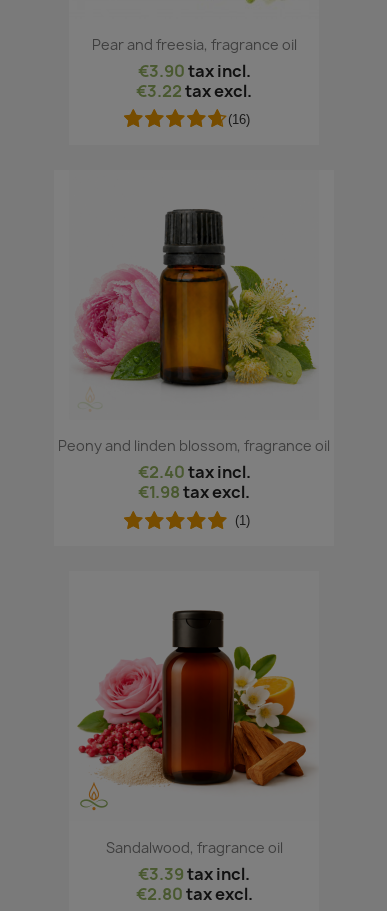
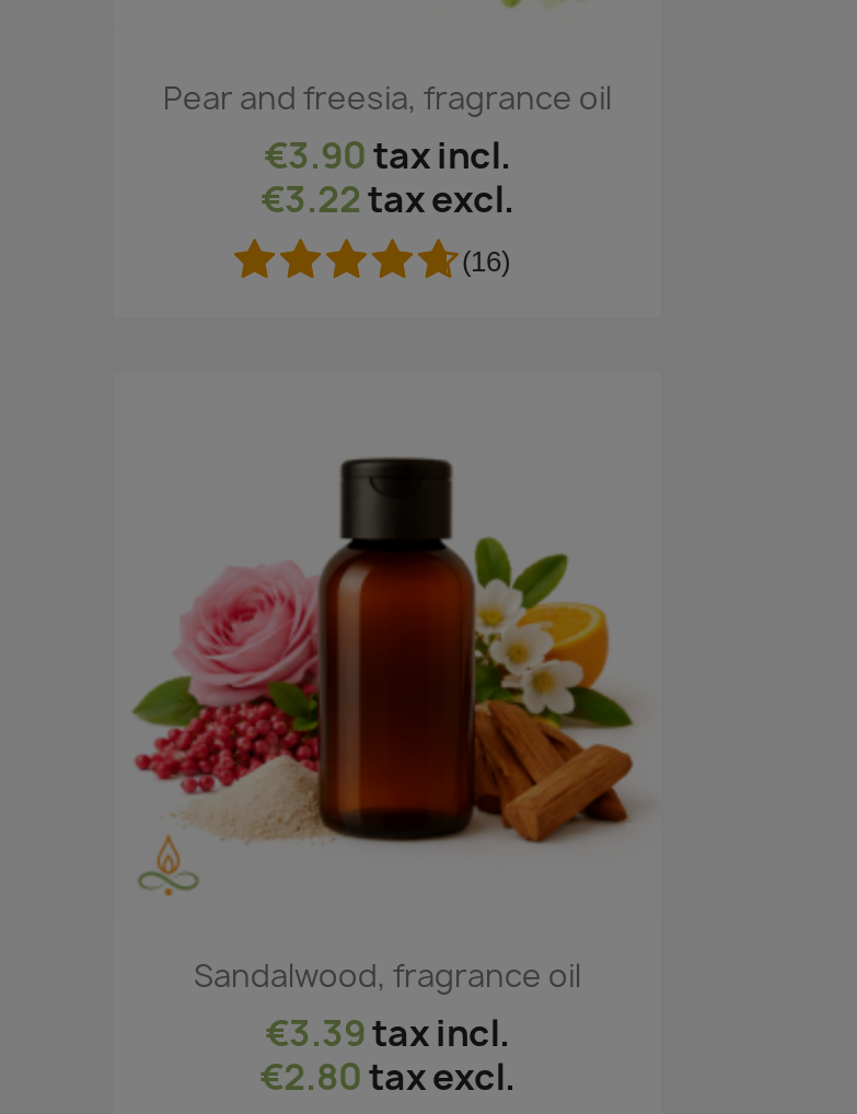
- [image]

- Peony and linden blossom, fragrance oil
- €2.40 tax incl.
- €1.98 tax excl.
- (1)
